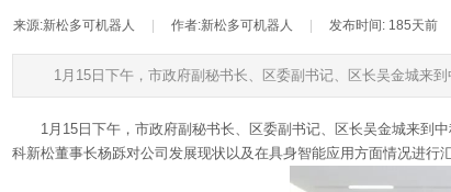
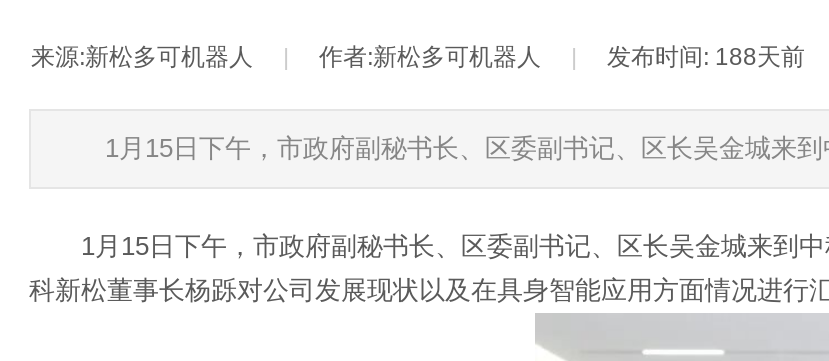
- 发布时间: 185天前
+ 发布时间: 188天前
